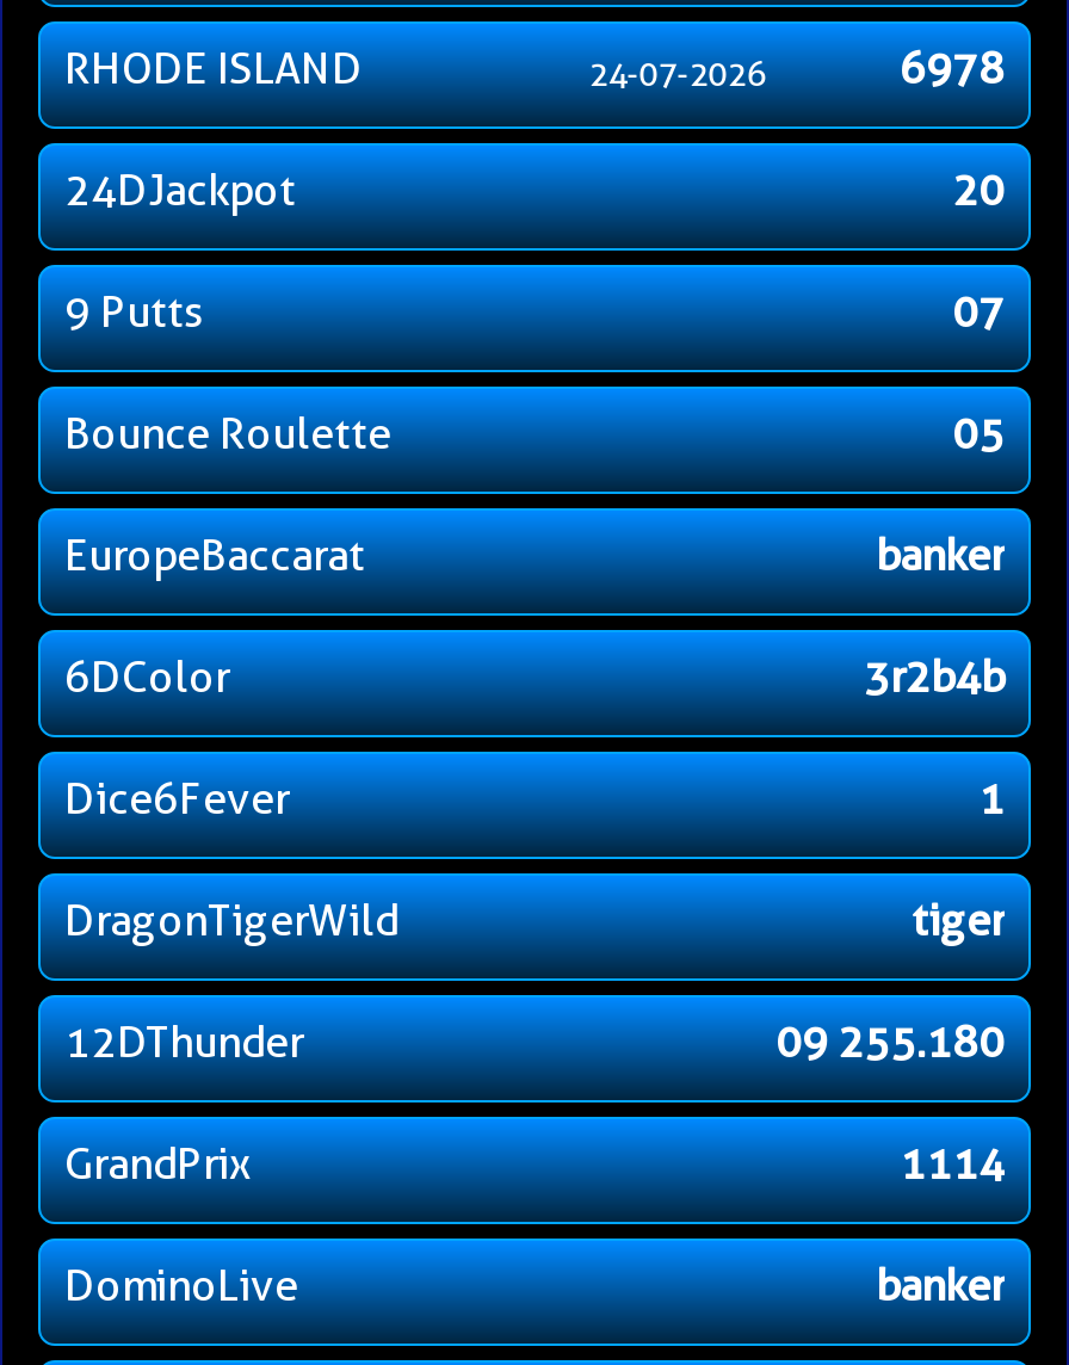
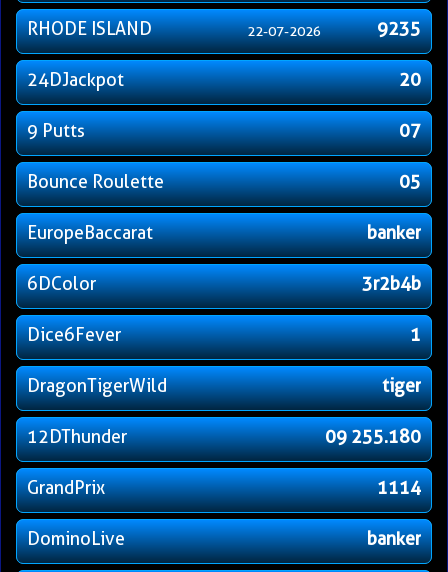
- 24-07-2026
+ 22-07-2026

- 6978
+ 9235
